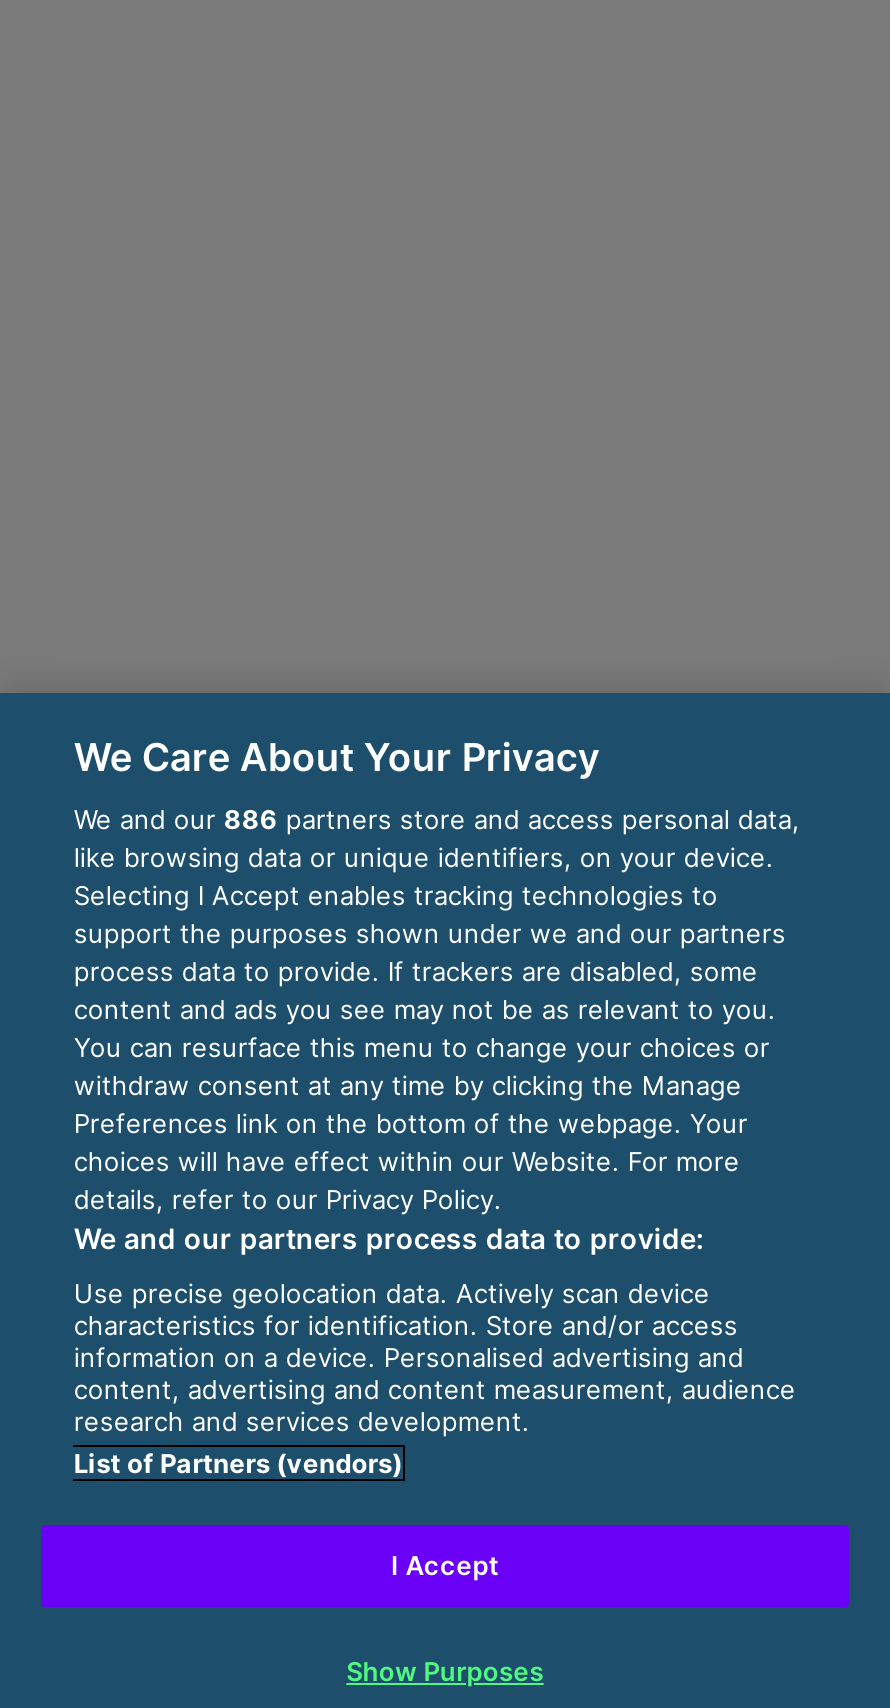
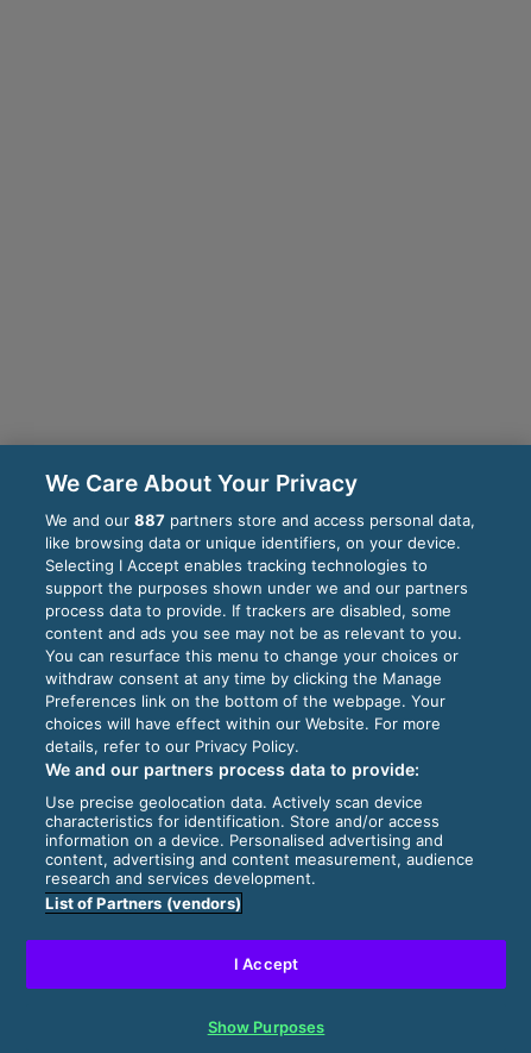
- We and our 886 partners store and access personal data,
+ We and our 887 partners store and access personal data,
